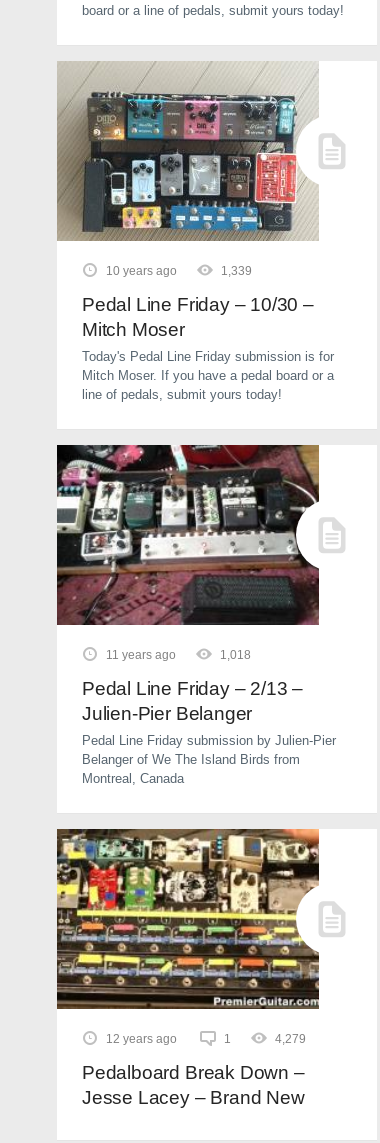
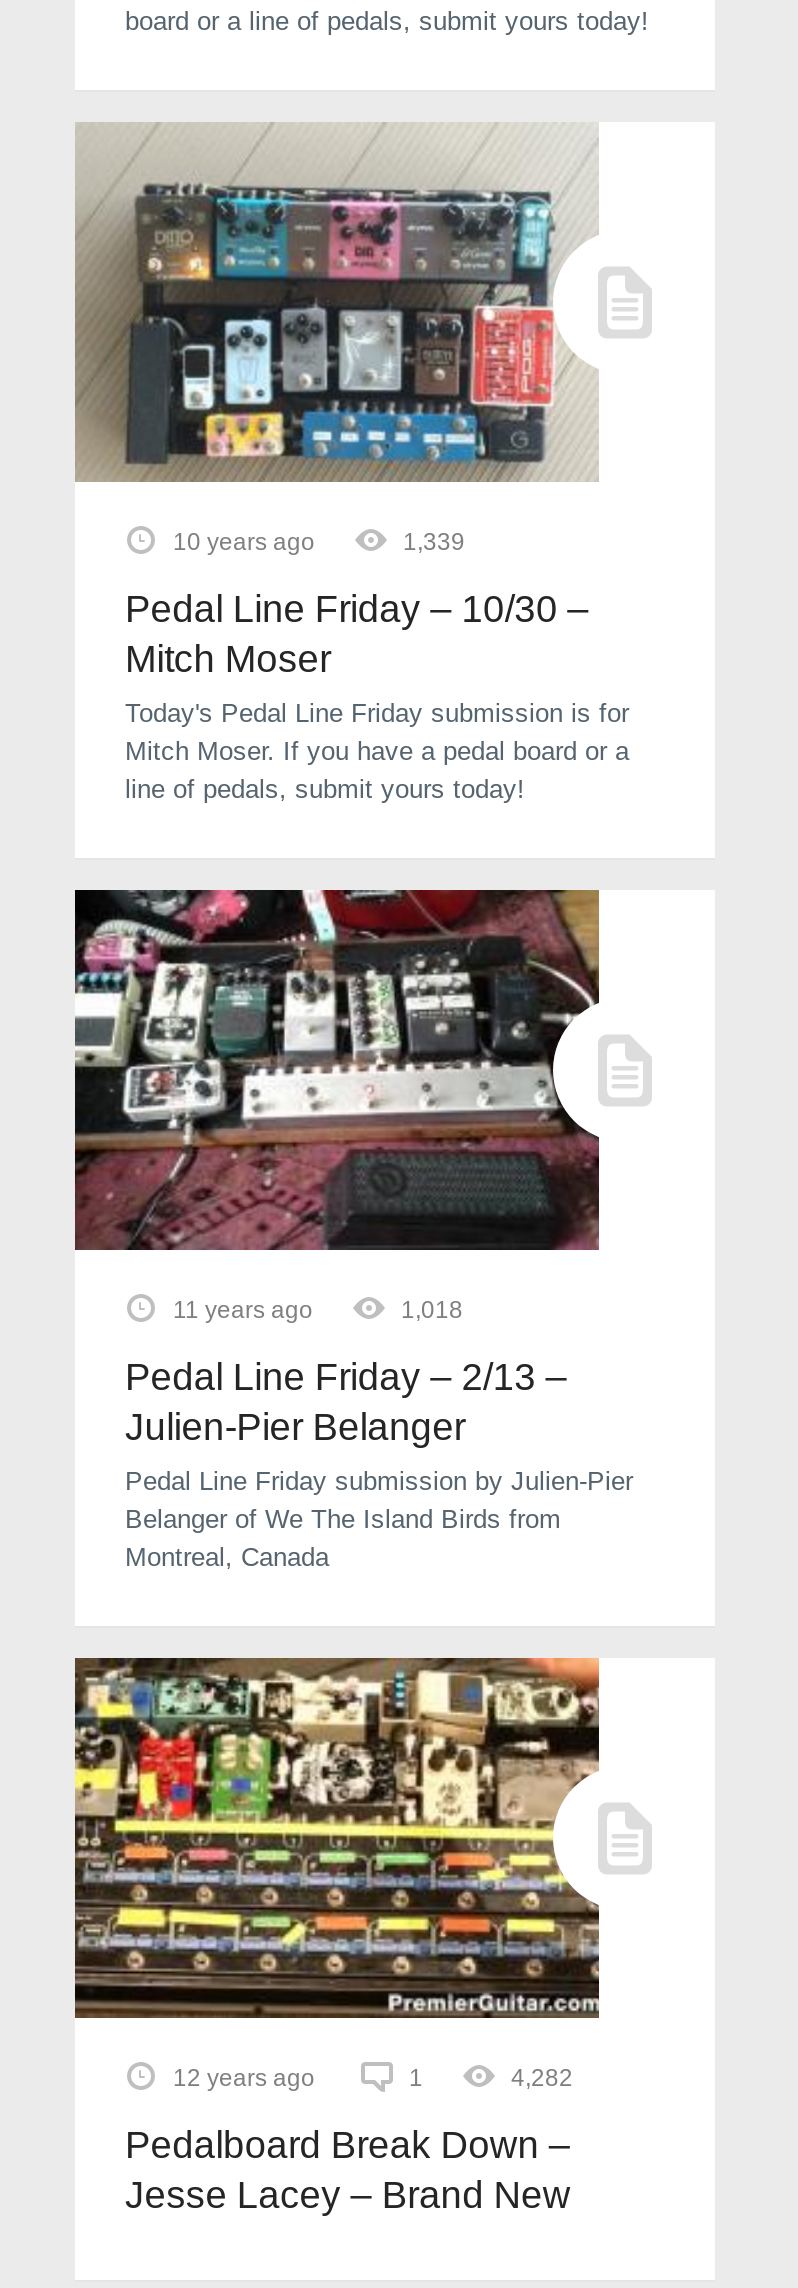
- 4,279
+ 4,282
